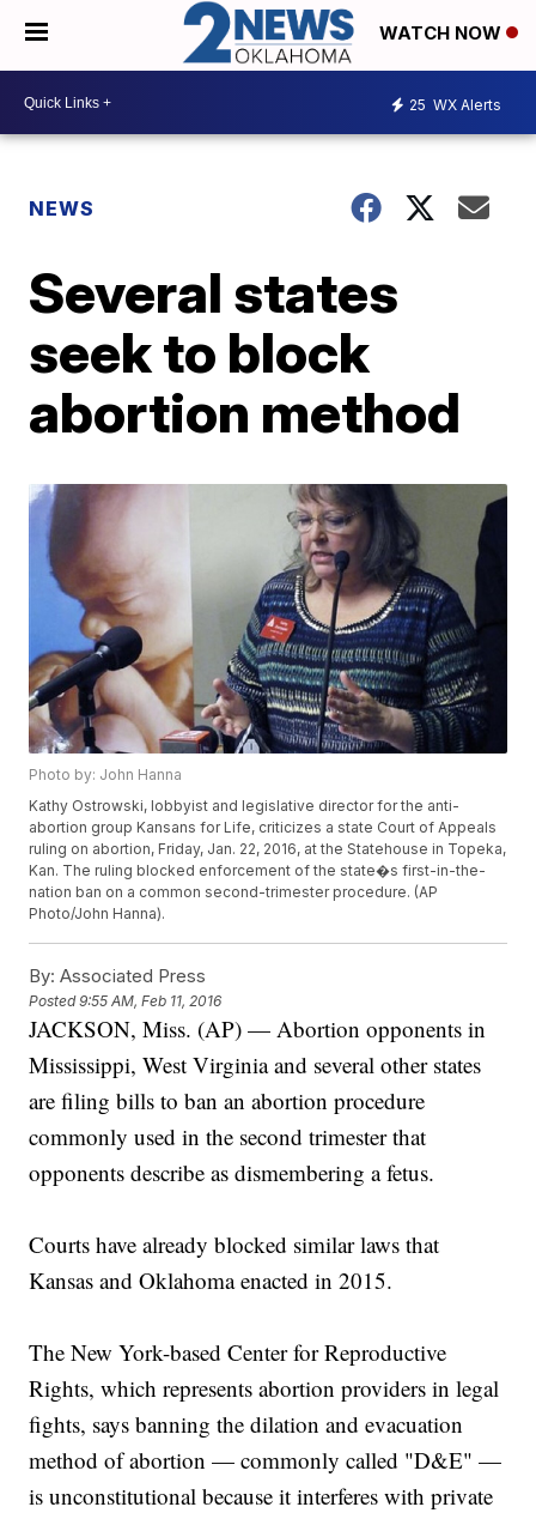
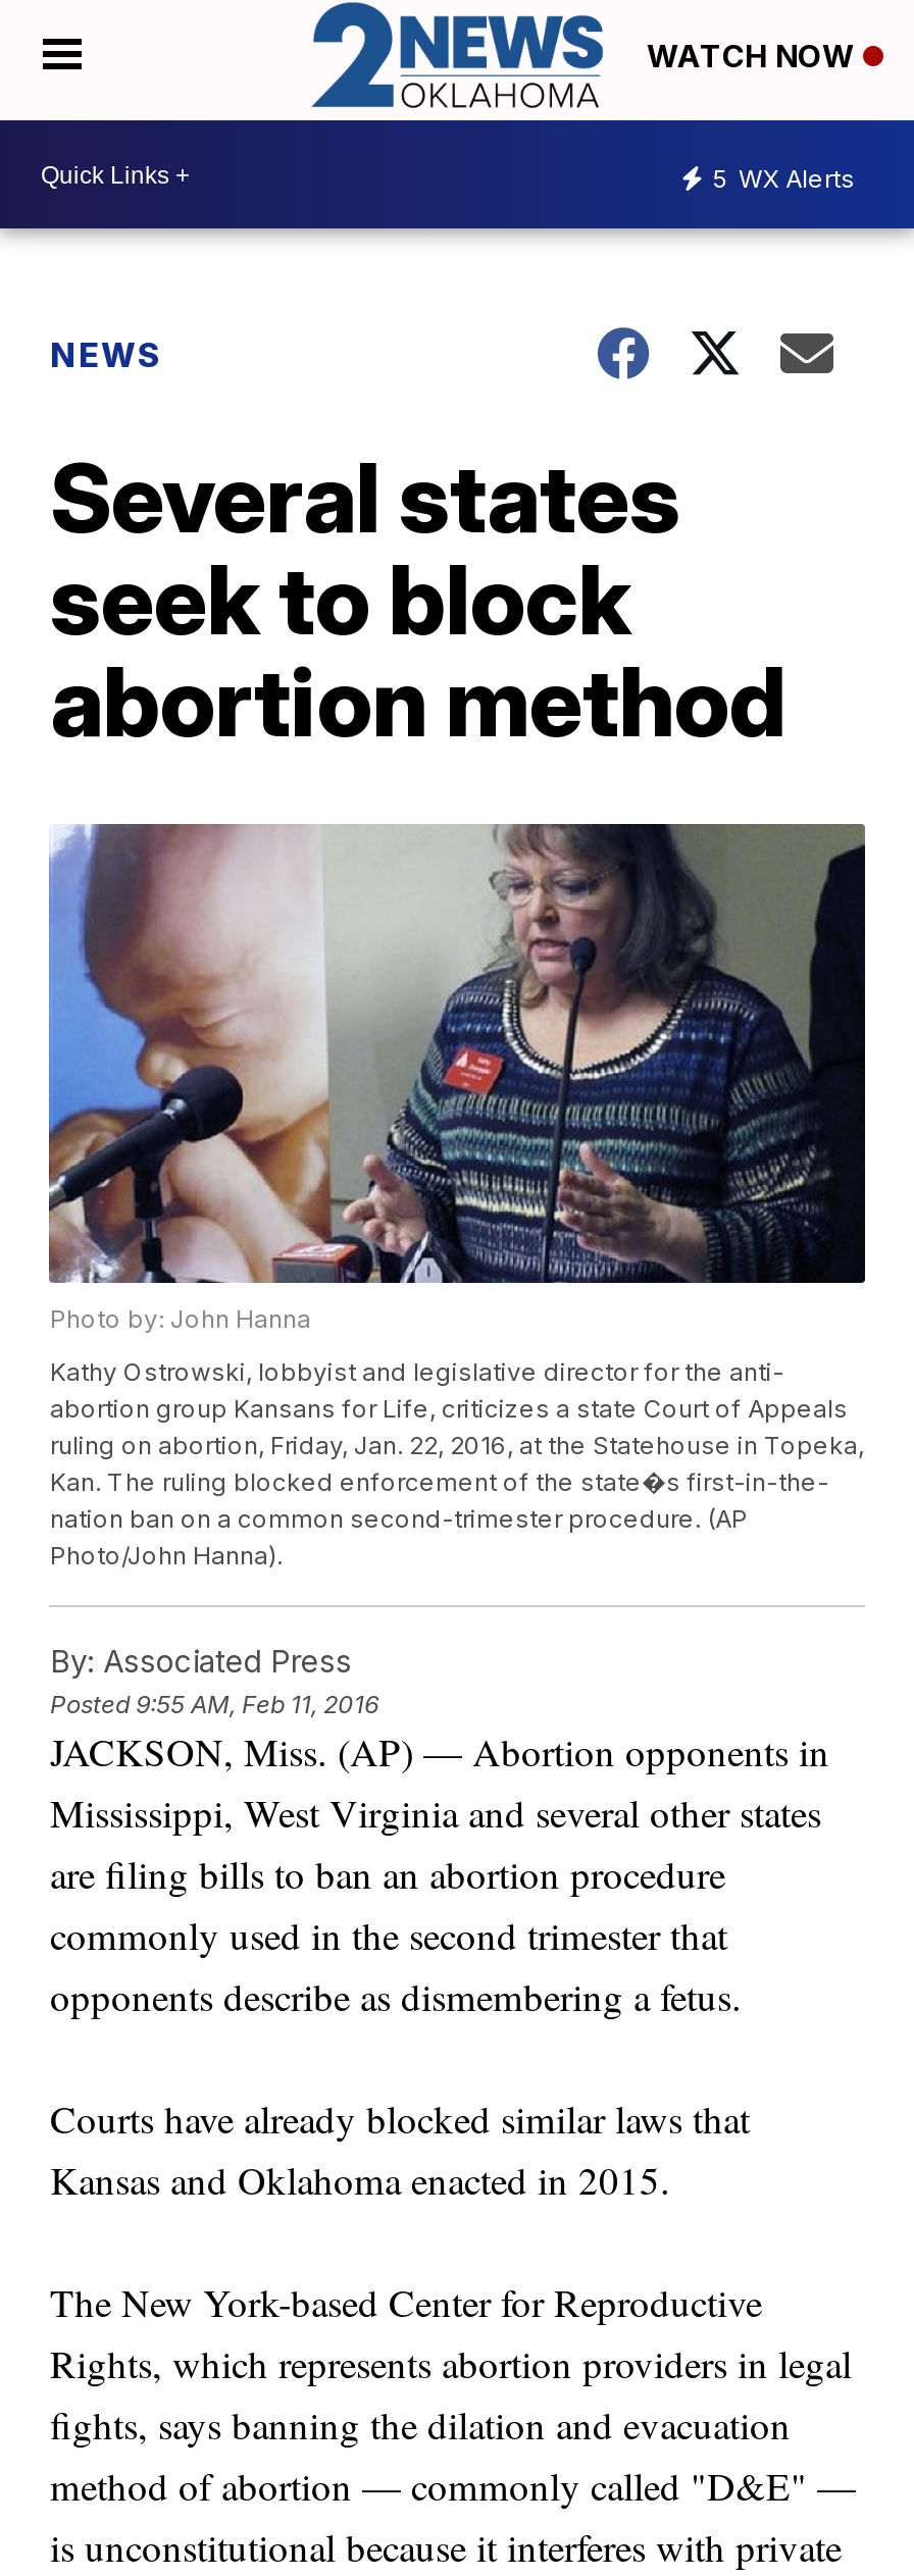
- 25 WX Alerts
+ 5 WX Alerts
